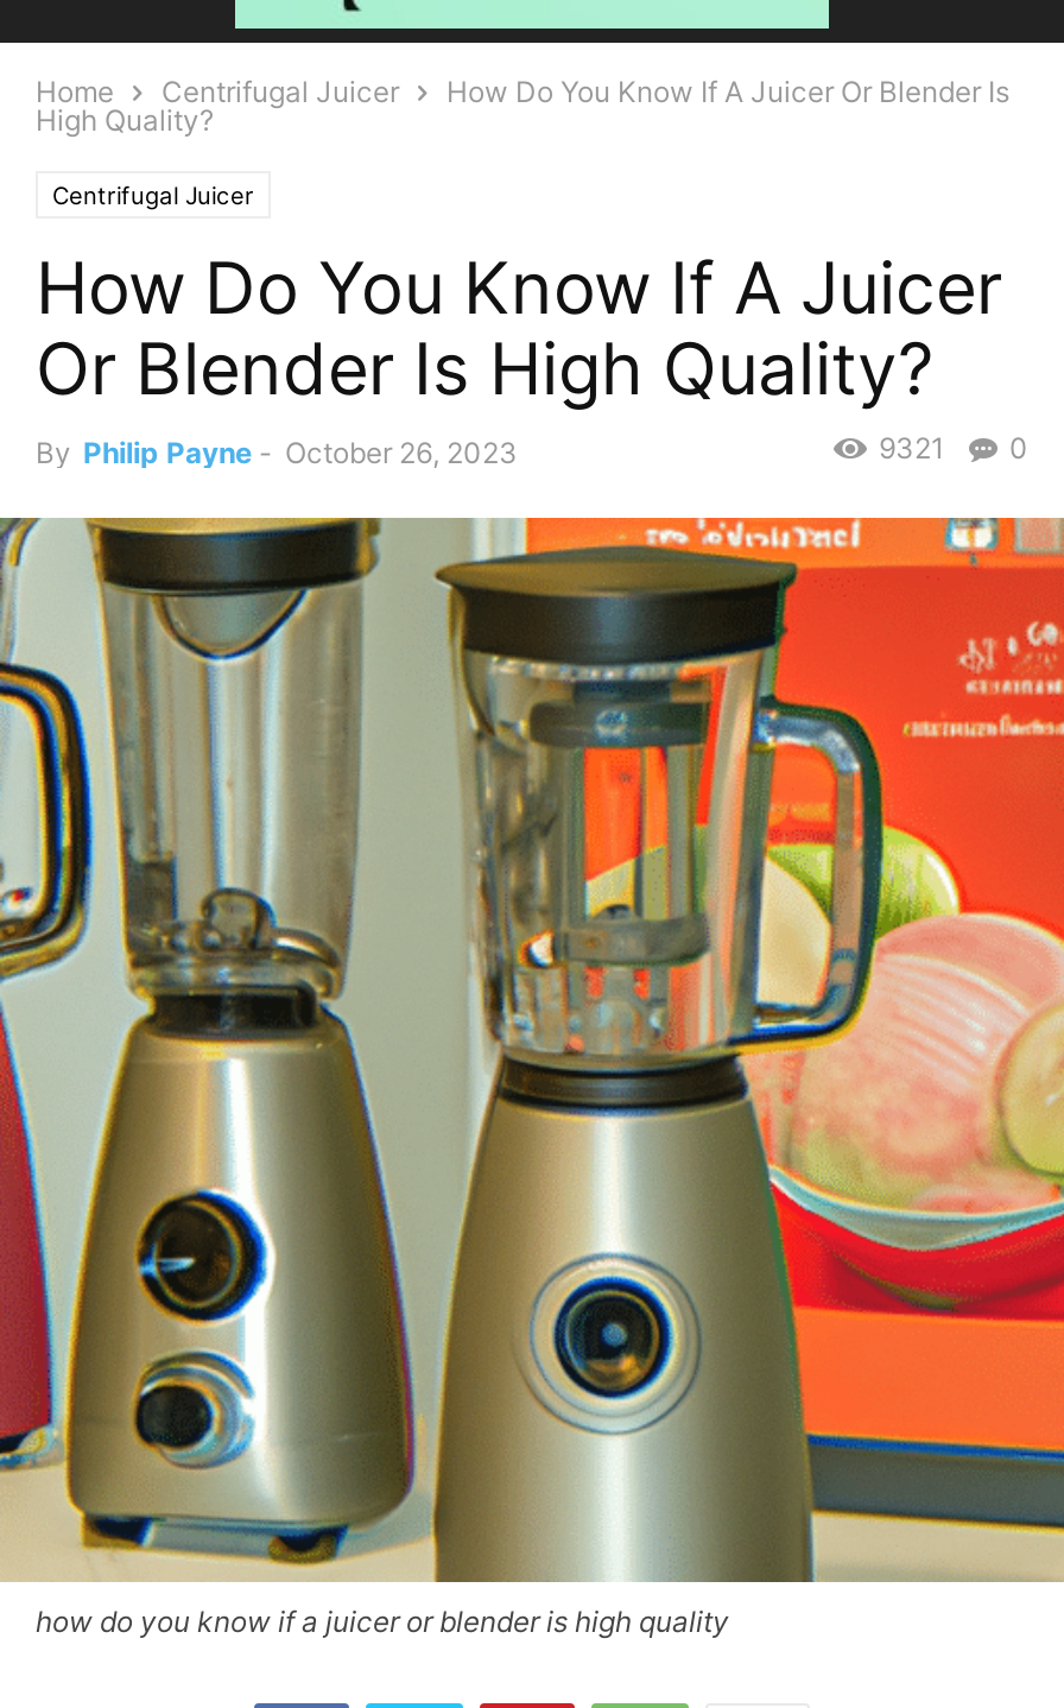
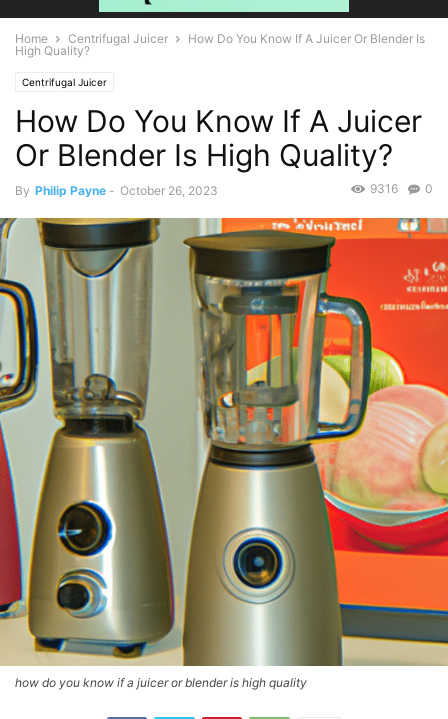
- 9321 0
+ 9316 0
